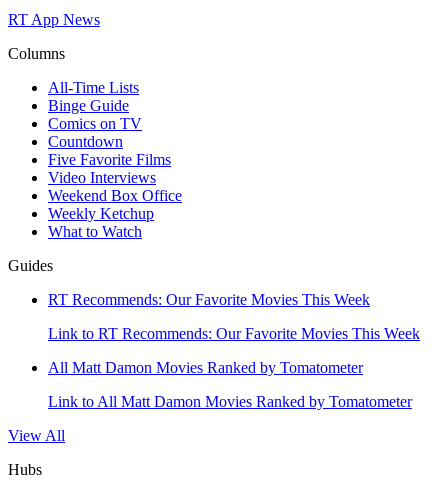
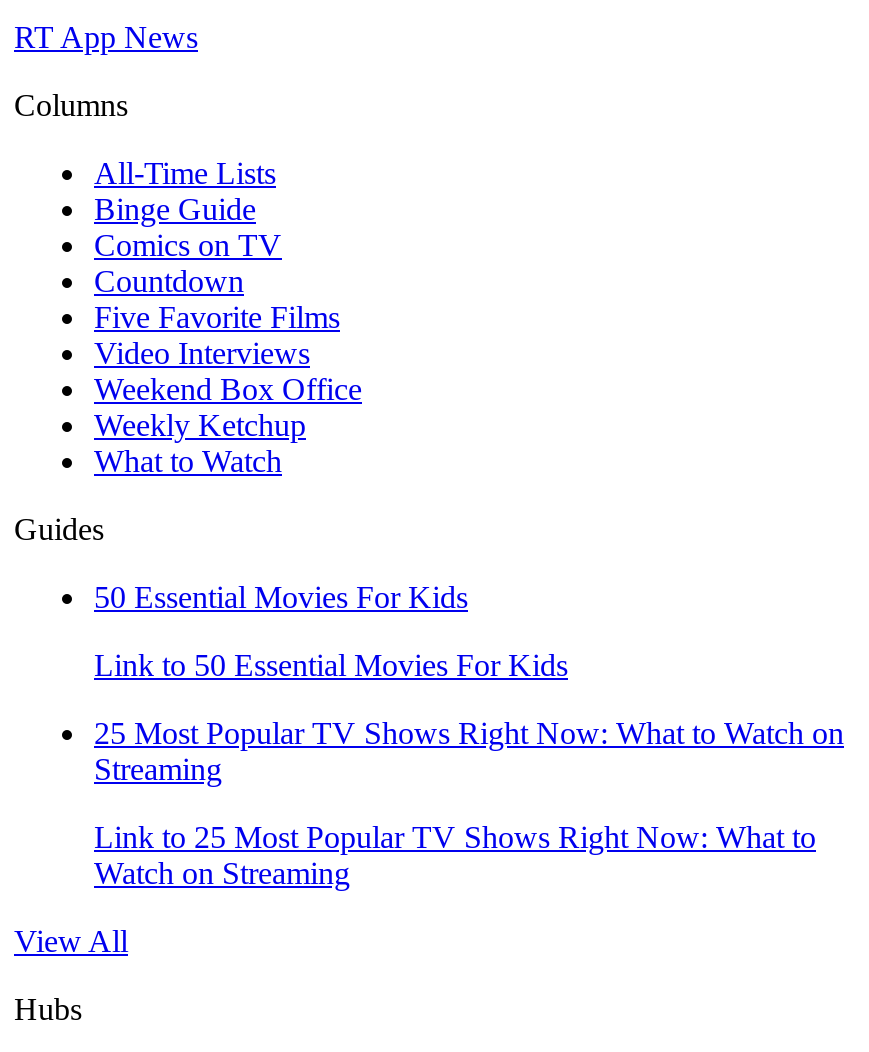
- RT Recommends: Our Favorite Movies This Week
+ 50 Essential Movies For Kids

- Link to RT Recommends: Our Favorite Movies This Week
+ Link to 50 Essential Movies For Kids

- All Matt Damon Movies Ranked by Tomatometer
+ 25 Most Popular TV Shows Right Now: What to Watch on
+ Streaming

- Link to All Matt Damon Movies Ranked by Tomatometer
+ Link to 25 Most Popular TV Shows Right Now: What to
+ Watch on Streaming
